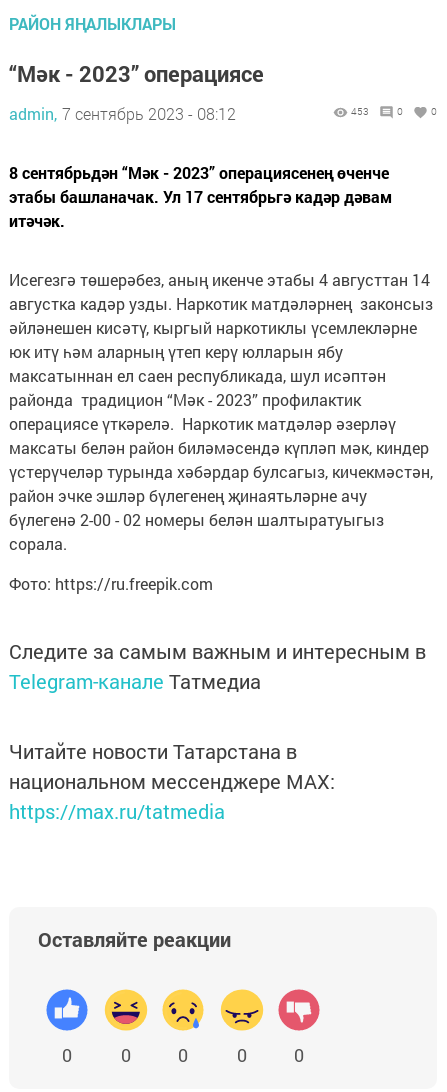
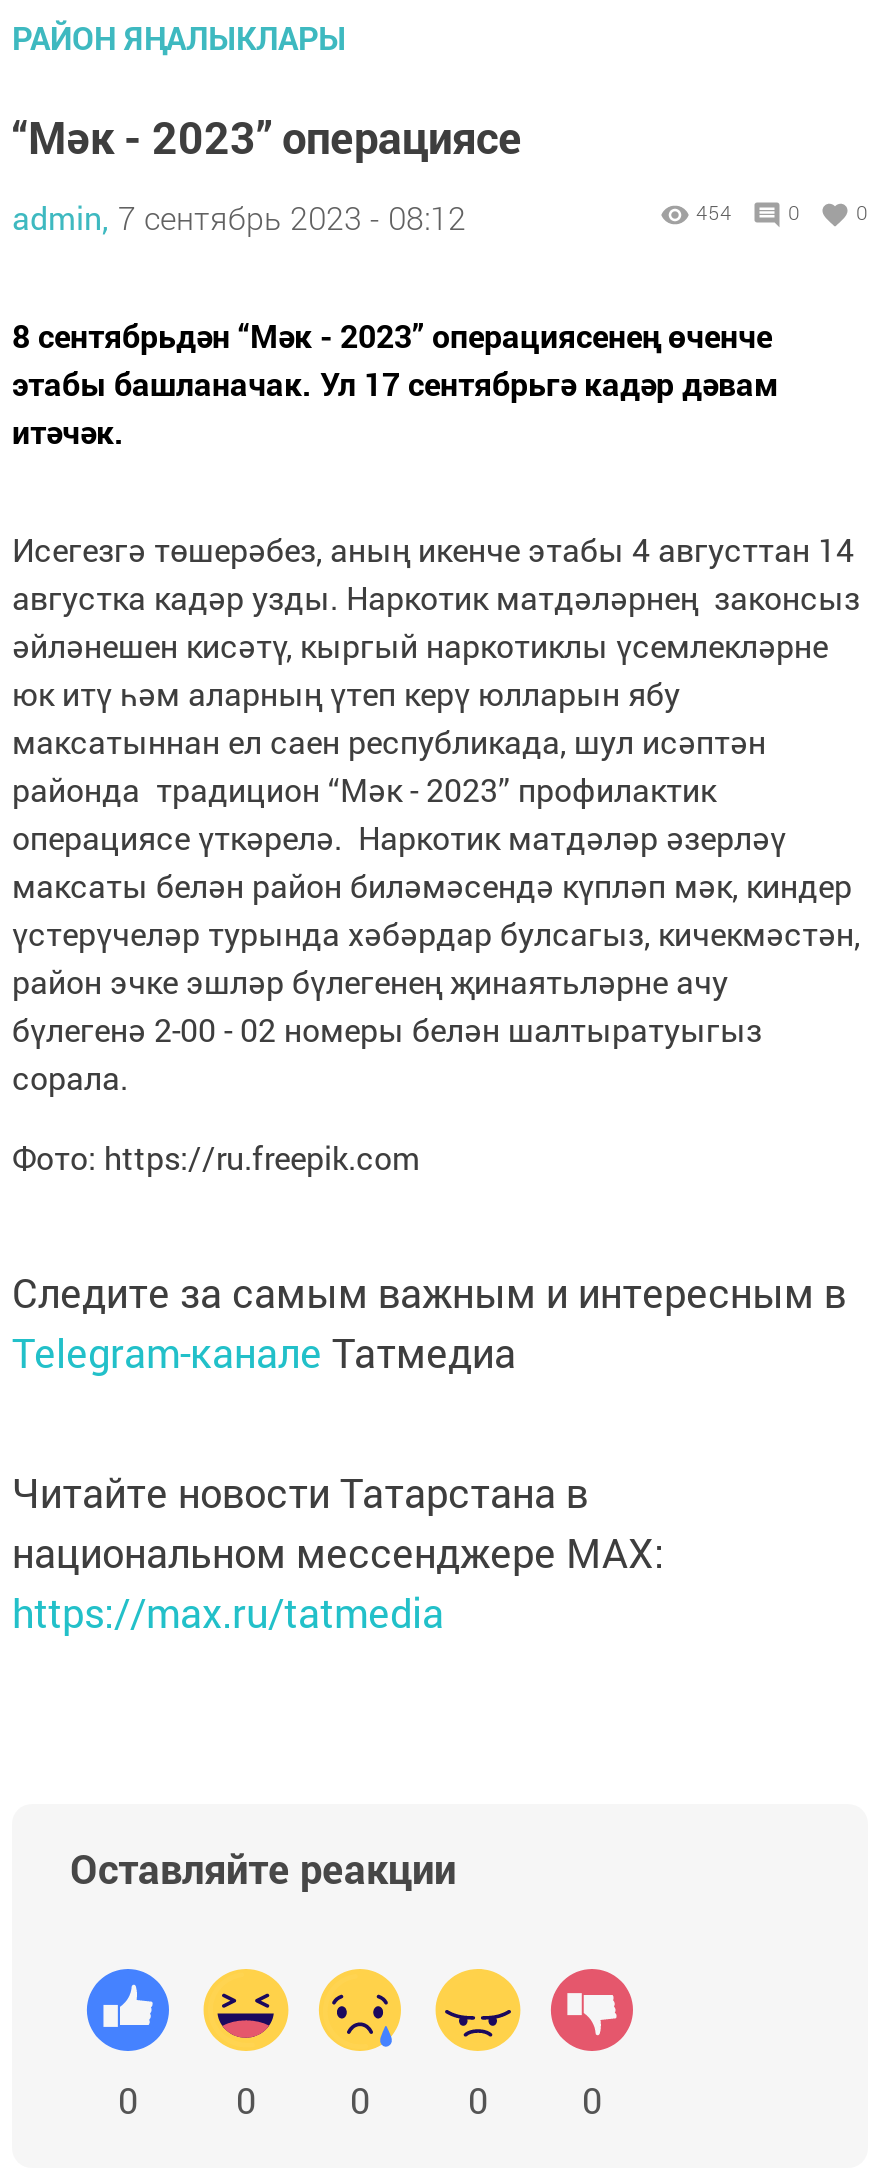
- 453
+ 454
